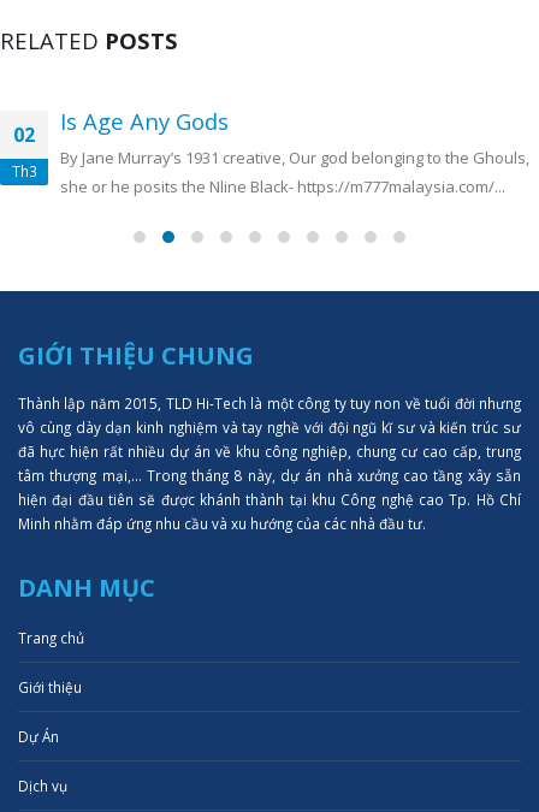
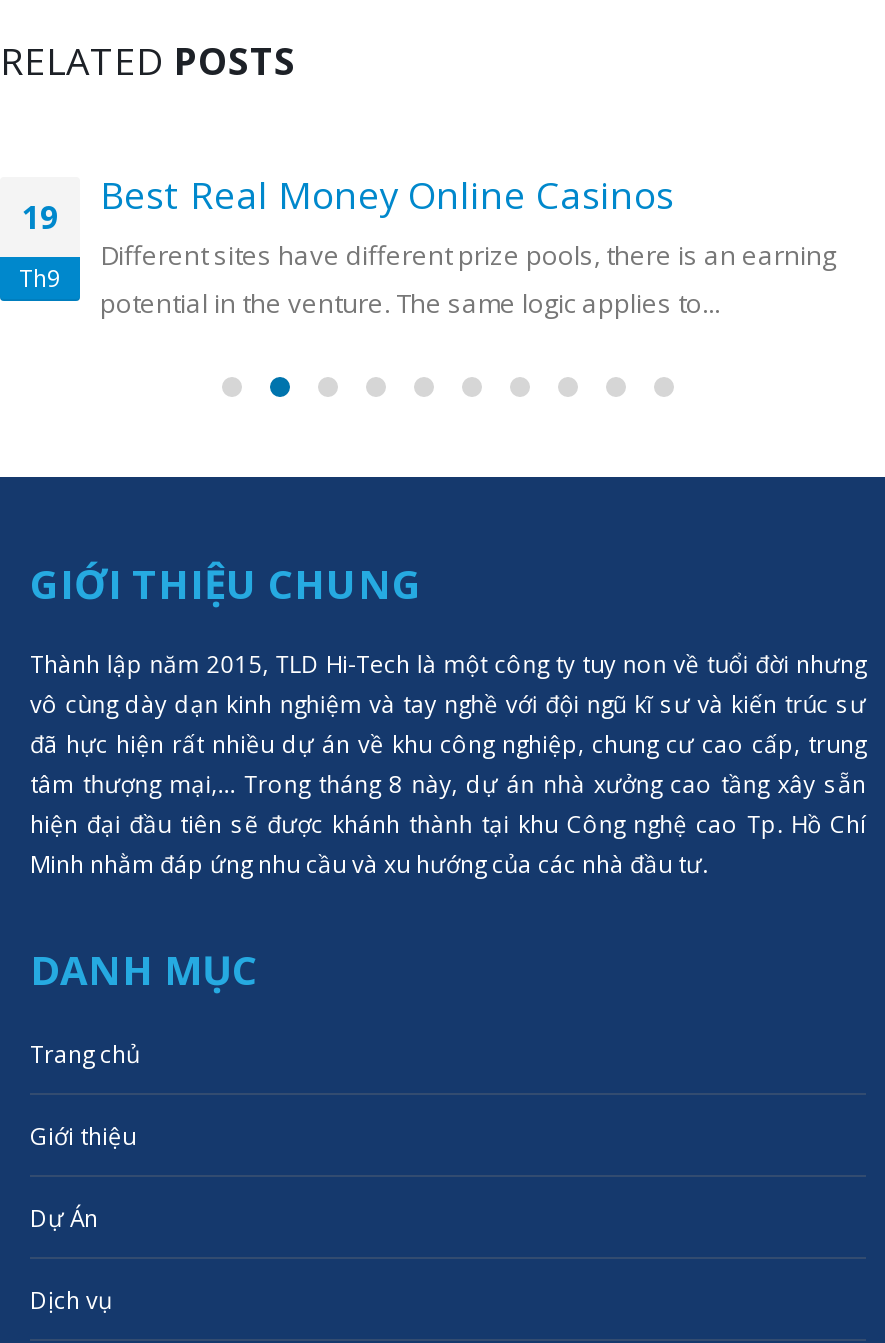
- Is Age Any Gods
- By Jane Murray’s 1931 creative, Our god belonging to the Ghouls,
- she or he posits the Nline Black- https://m777malaysia.com/...
+ Best Real Money Online Casinos
+ Different sites have different prize pools, there is an earning
+ potential in the venture. The same logic applies to...

- 02
+ 19

- Th3
+ Th9
